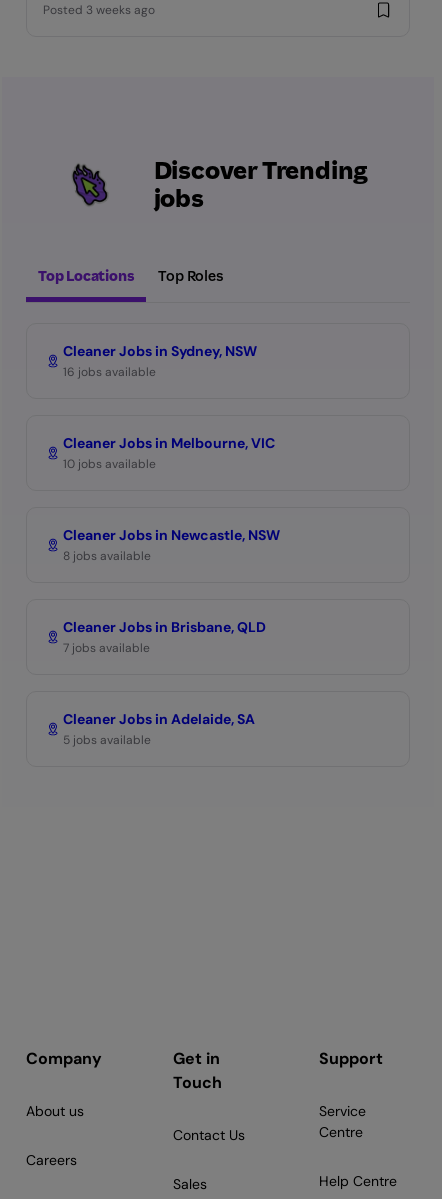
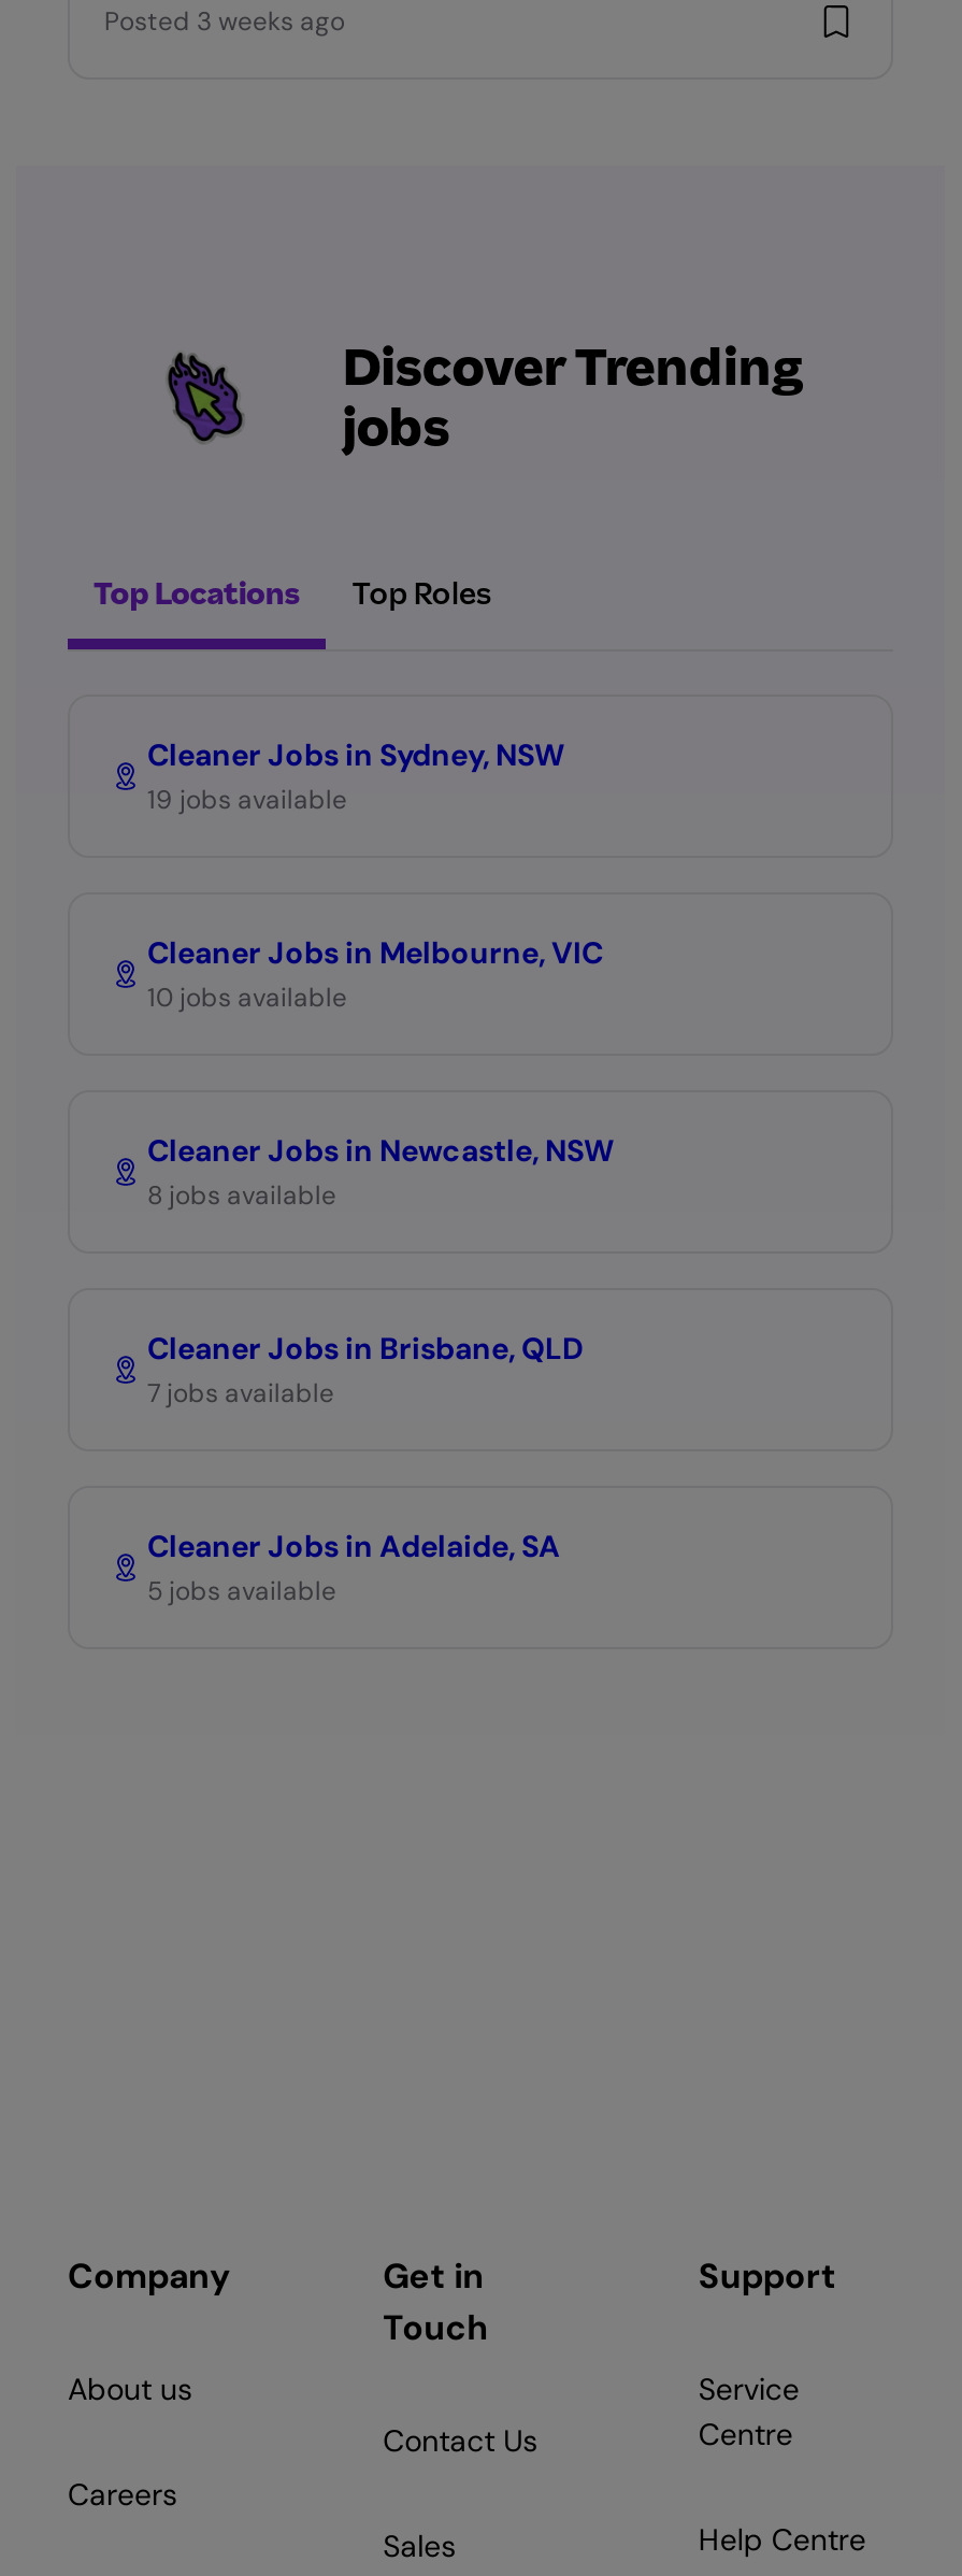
- 16 jobs available
+ 19 jobs available
